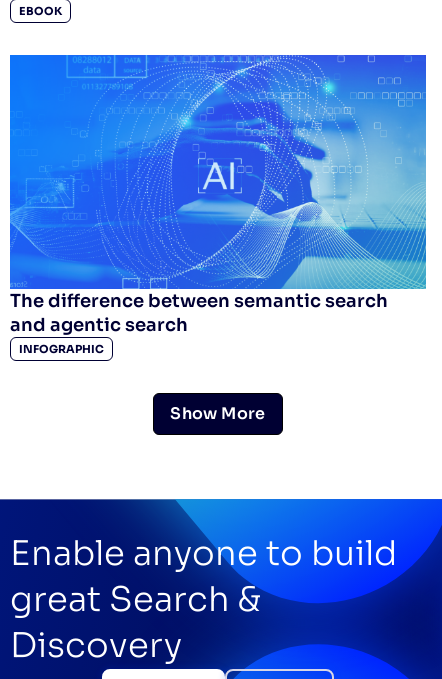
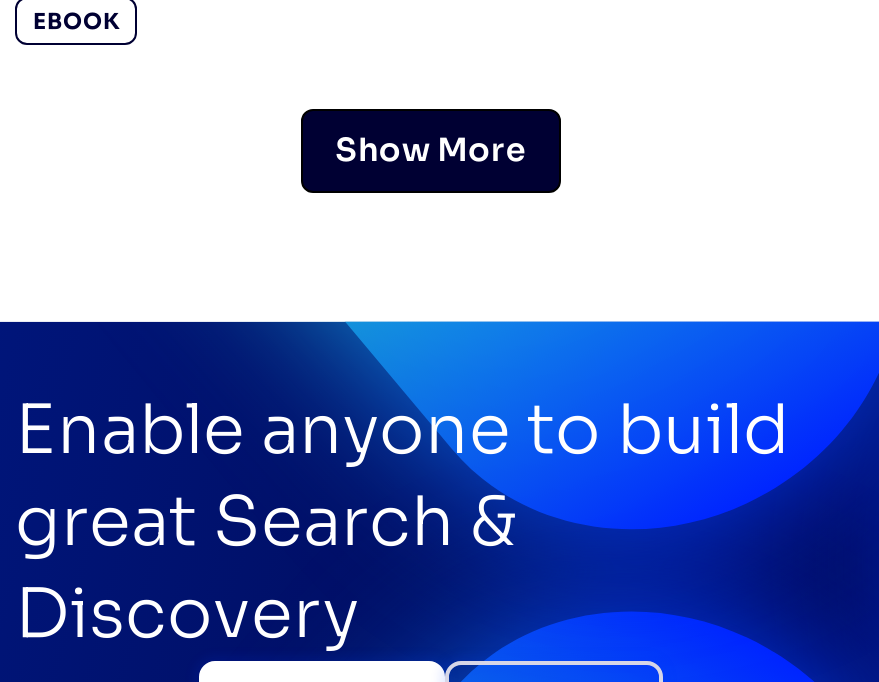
- [image]
- The difference between semantic search
- and agentic search
- INFOGRAPHIC
